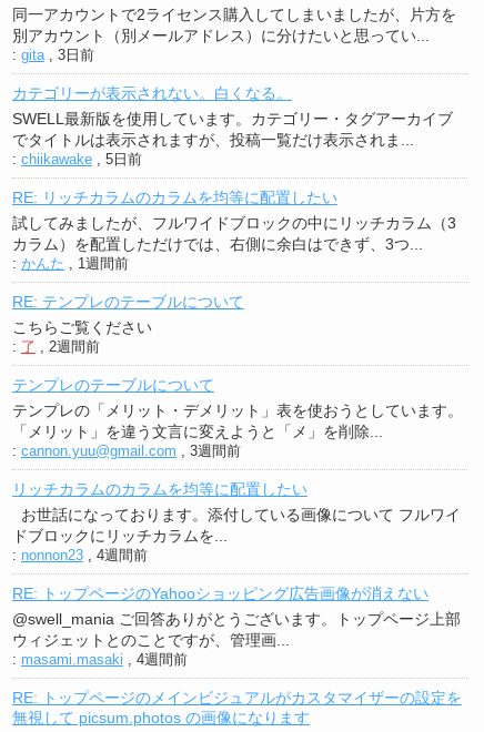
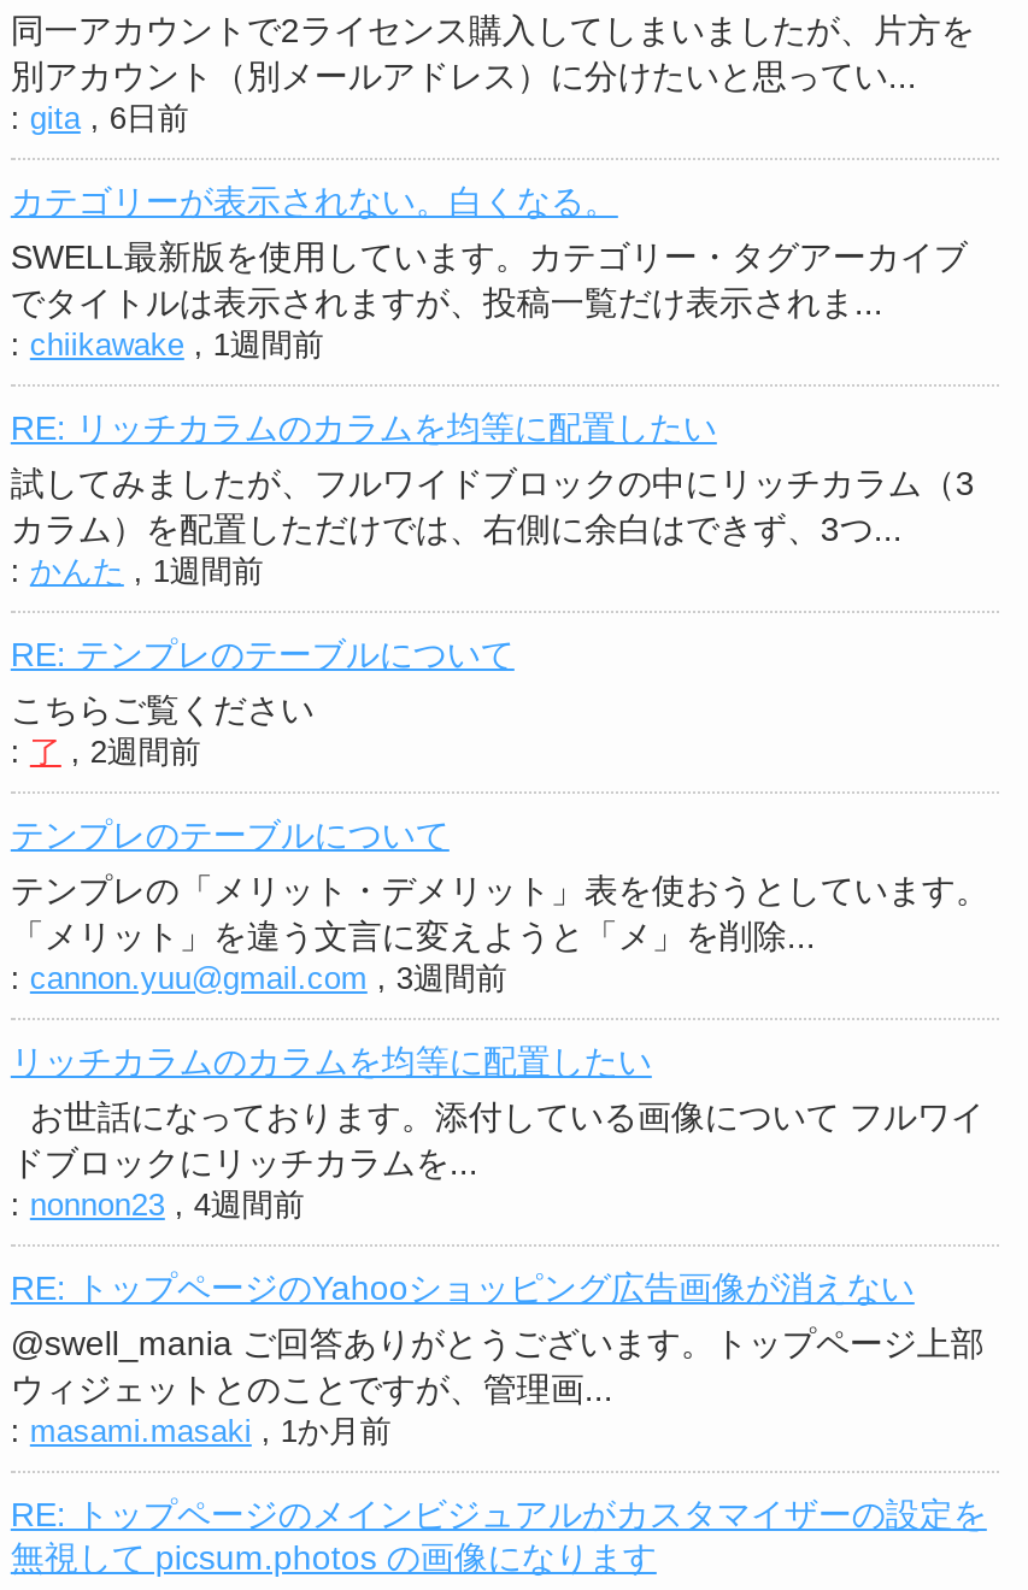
- : gita, 3日前
+ : gita, 6日前

- : chiikawake, 5日前
+ : chiikawake, 1週間前

- : masami.masaki, 4週間前
+ : masami.masaki, 1か月前
